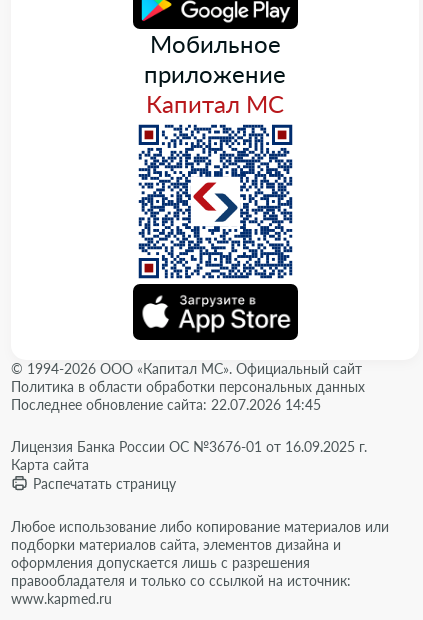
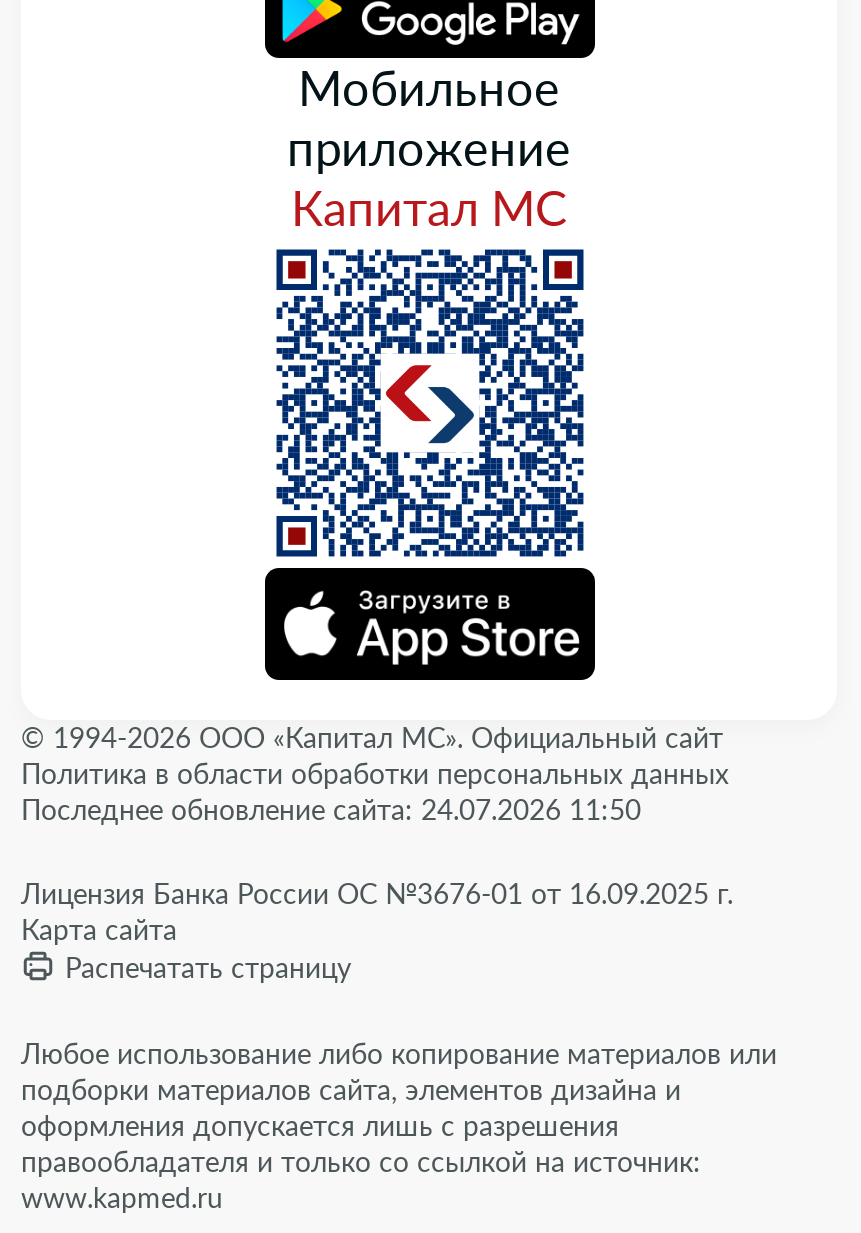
- Последнее обновление сайта: 22.07.2026 14:45
+ Последнее обновление сайта: 24.07.2026 11:50
